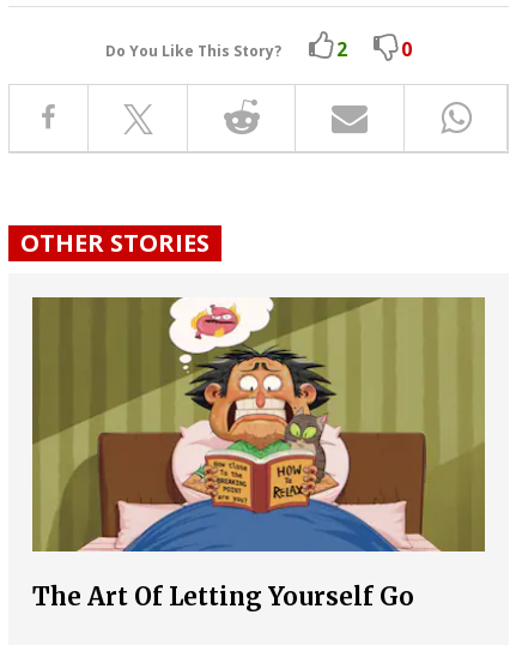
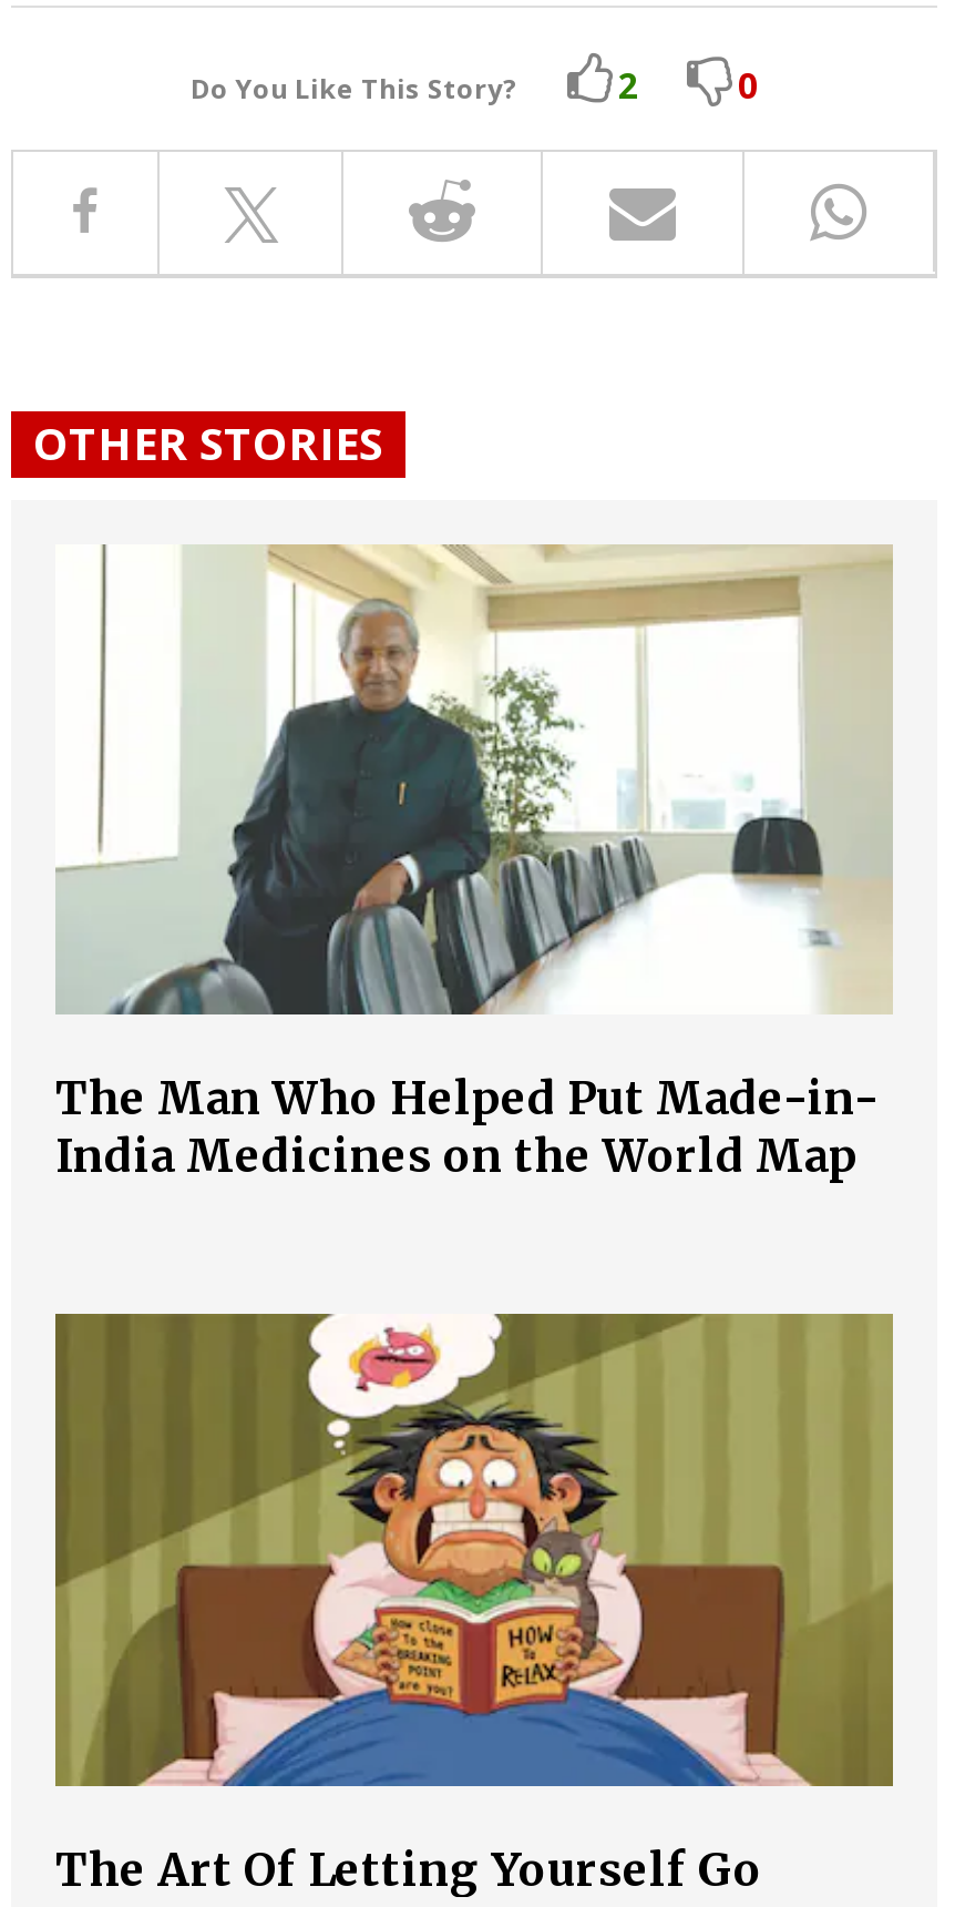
+ [image]
+ The Man Who Helped Put Made-in-
+ India Medicines on the World Map
